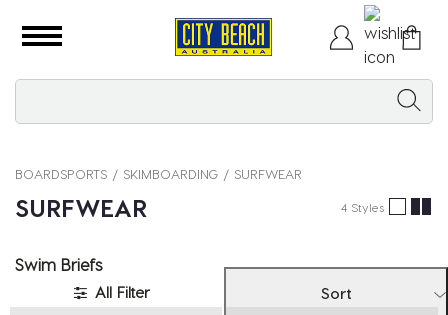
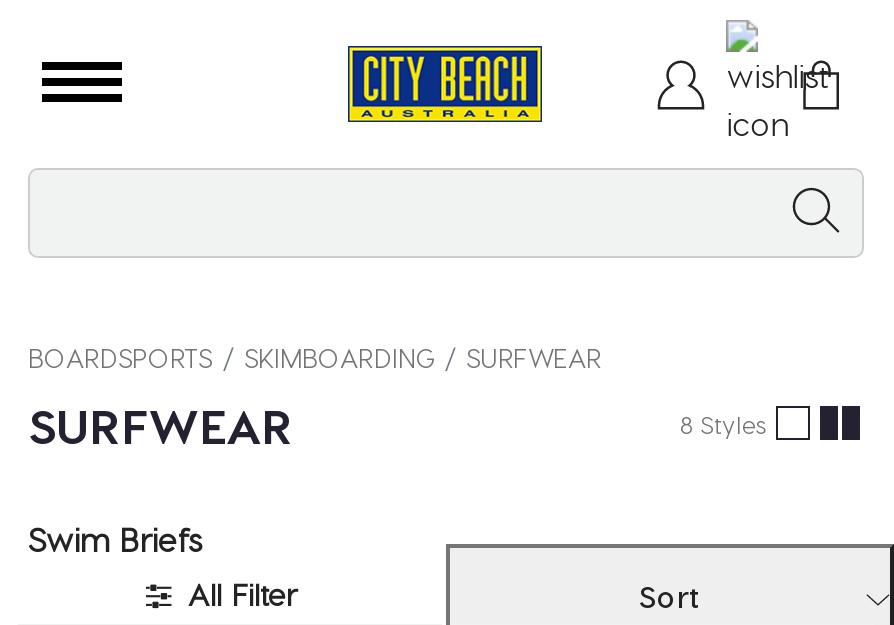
- 4 Styles
+ 8 Styles
